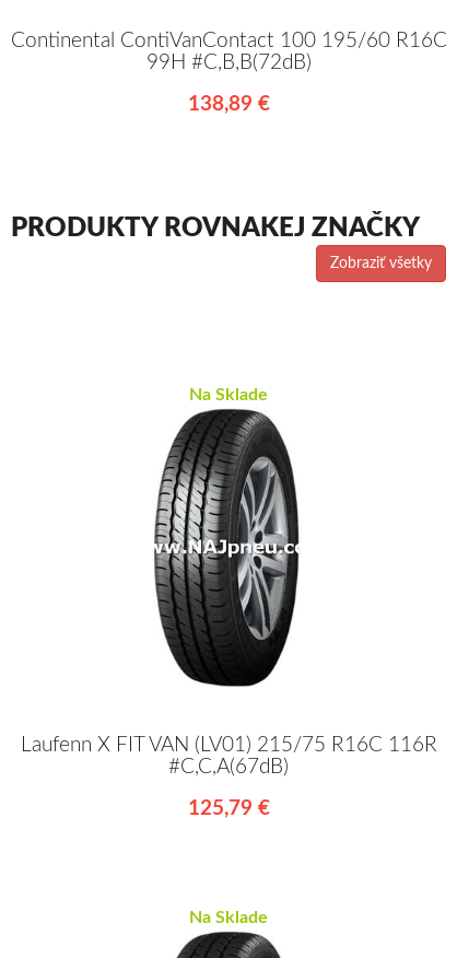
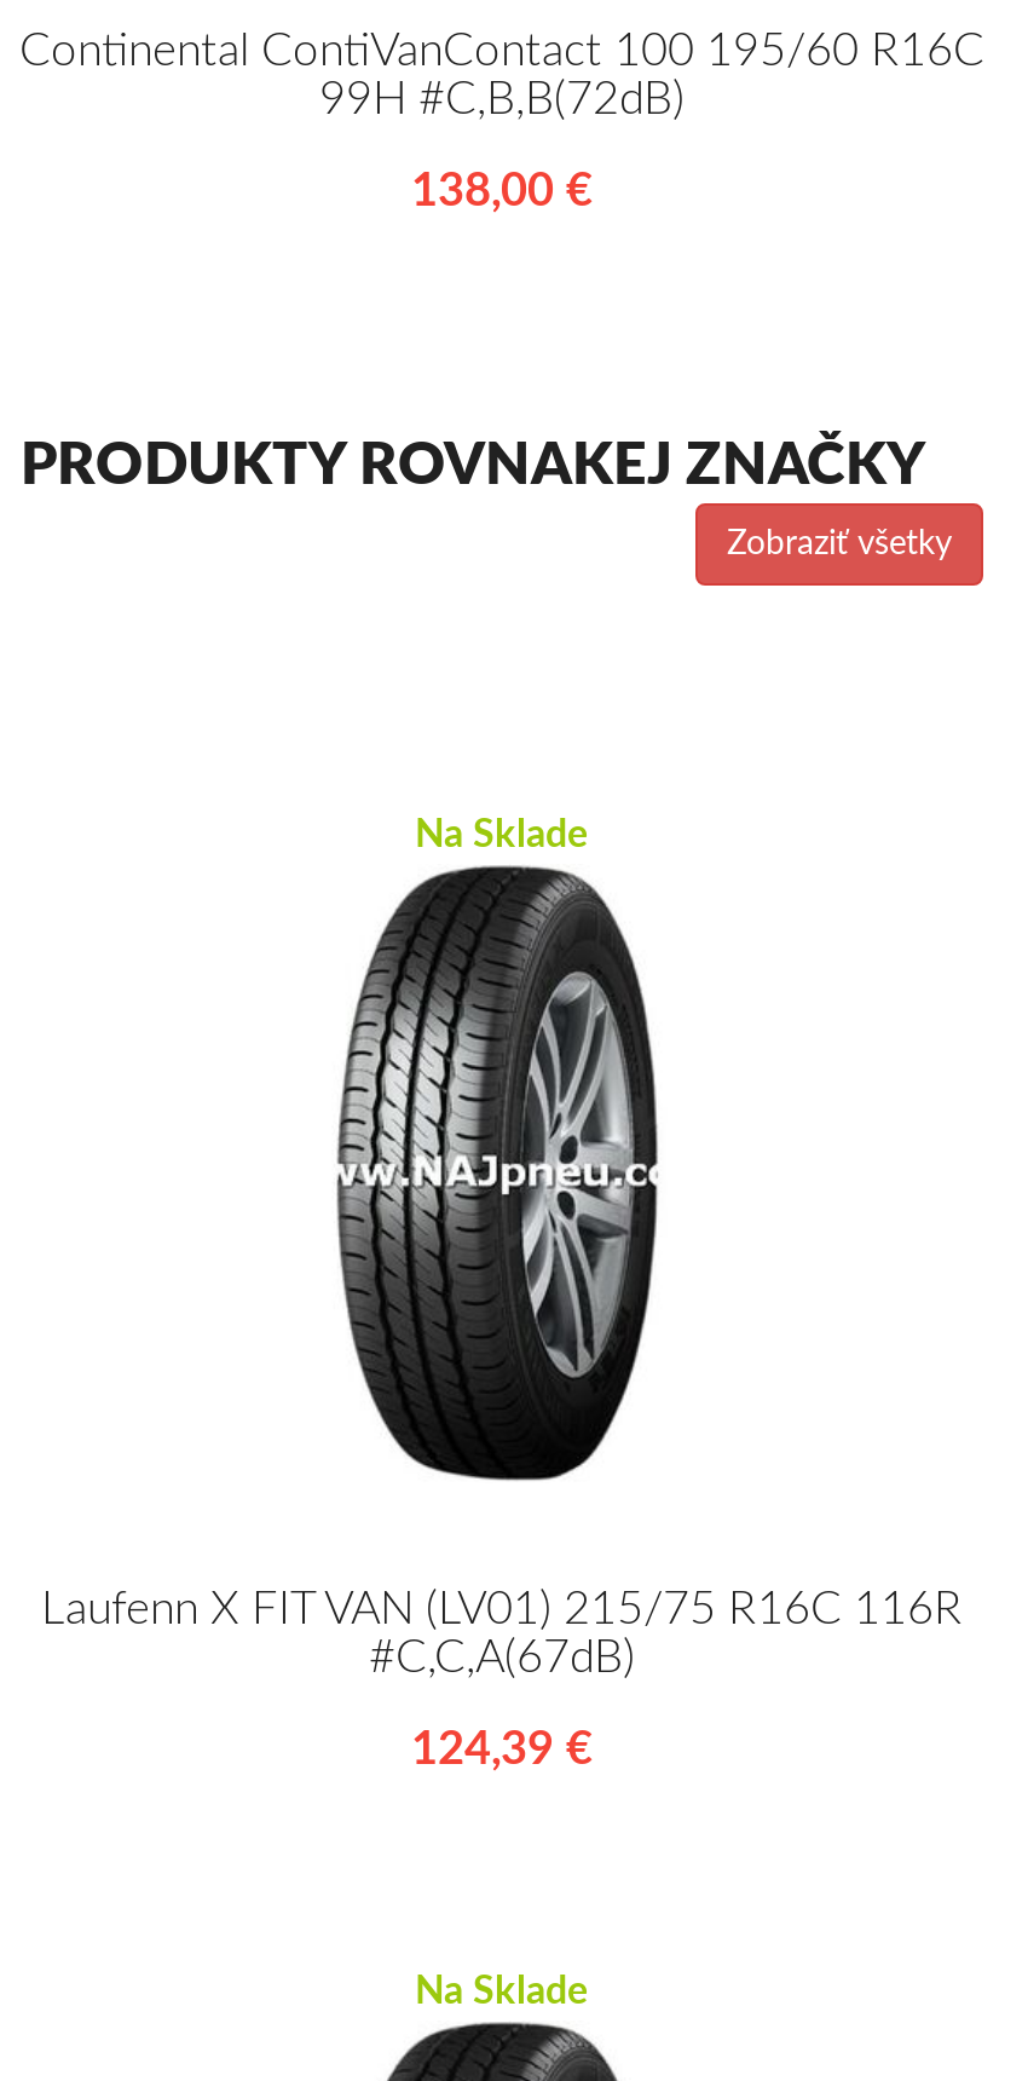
- 138,89 €
+ 138,00 €

- 125,79 €
+ 124,39 €
